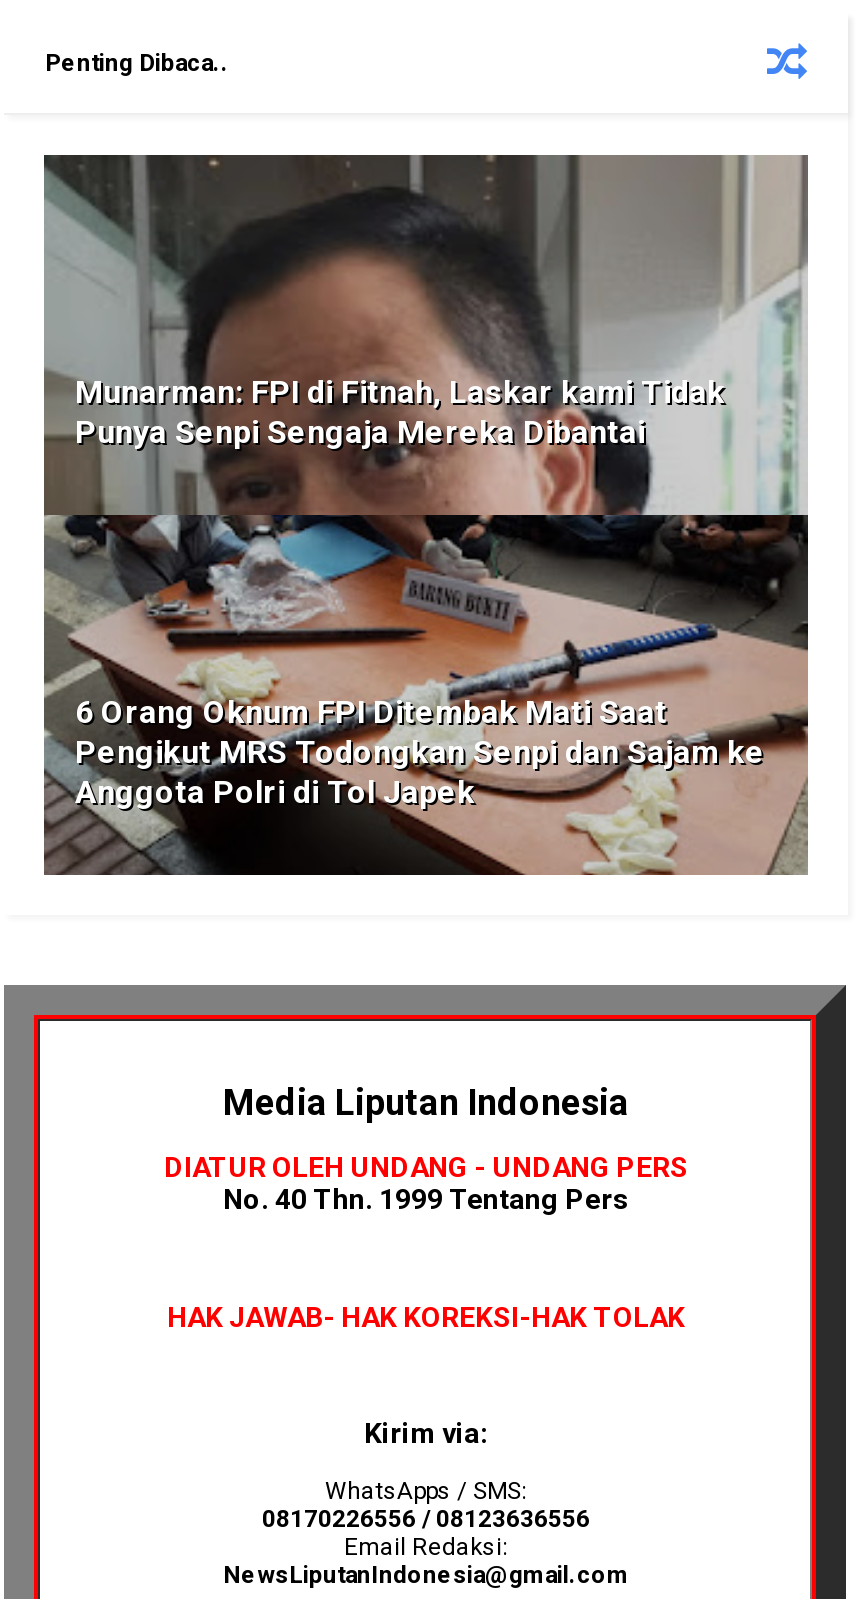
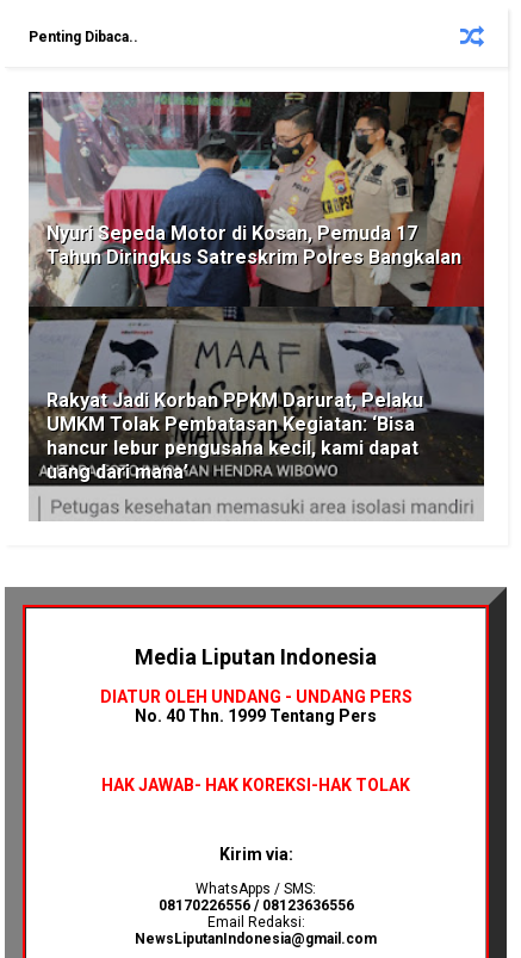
- [image]
- Munarman: FPI di Fitnah, Laskar kami Tidak
- Punya Senpi Sengaja Mereka Dibantai
+ [image]
+ Nyuri Sepeda Motor di Kosan, Pemuda 17
+ Tahun Diringkus Satreskrim Polres Bangkalan

- 6 Orang Oknum FPI Ditembak Mati Saat
- Pengikut MRS Todongkan Senpi dan Sajam ke
- Anggota Polri di Tol Japek
+ Rakyat Jadi Korban PPKM Darurat, Pelaku
+ UMKM Tolak Pembatasan Kegiatan: ‘Bisa
+ hancur lebur pengusaha kecil, kami dapat
+ uang dari mana’
